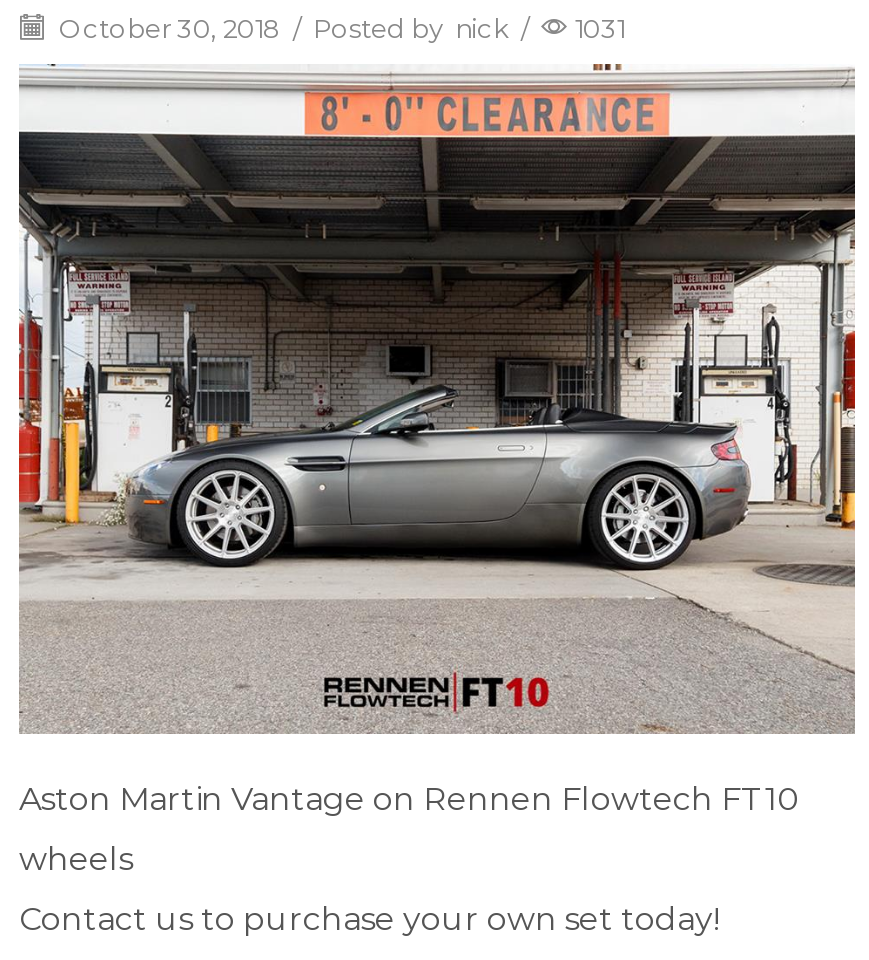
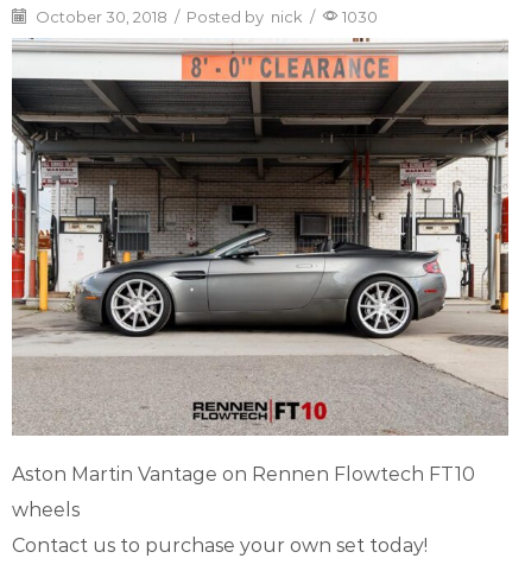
- October 30, 2018 / Posted by nick / 1031
+ October 30, 2018 / Posted by nick / 1030
